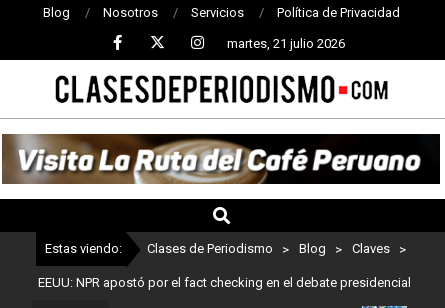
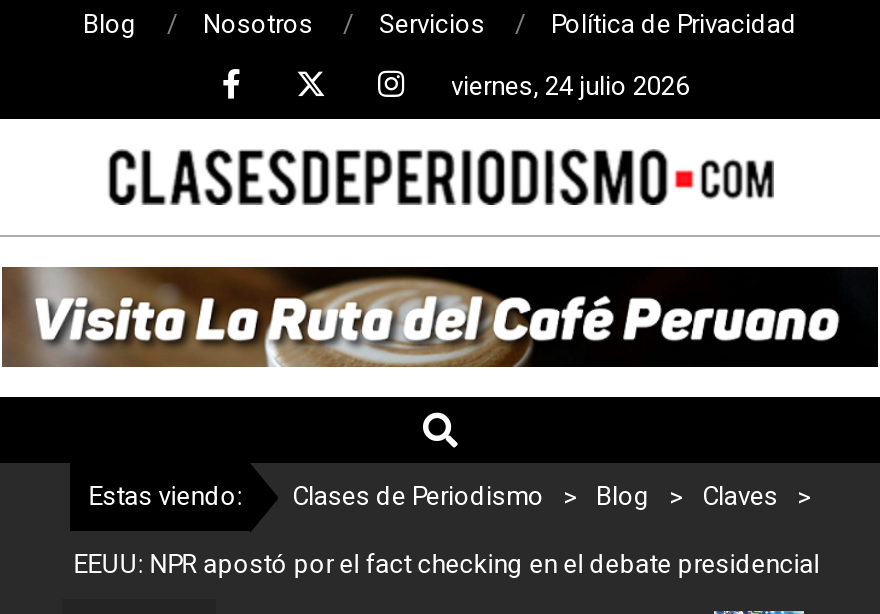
- martes, 21 julio 2026
+ viernes, 24 julio 2026
